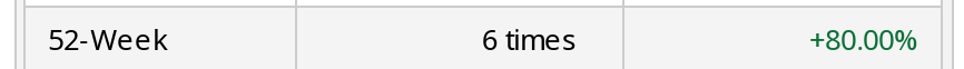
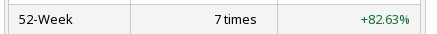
- 6 times
+ 7 times

- +80.00%
+ +82.63%
